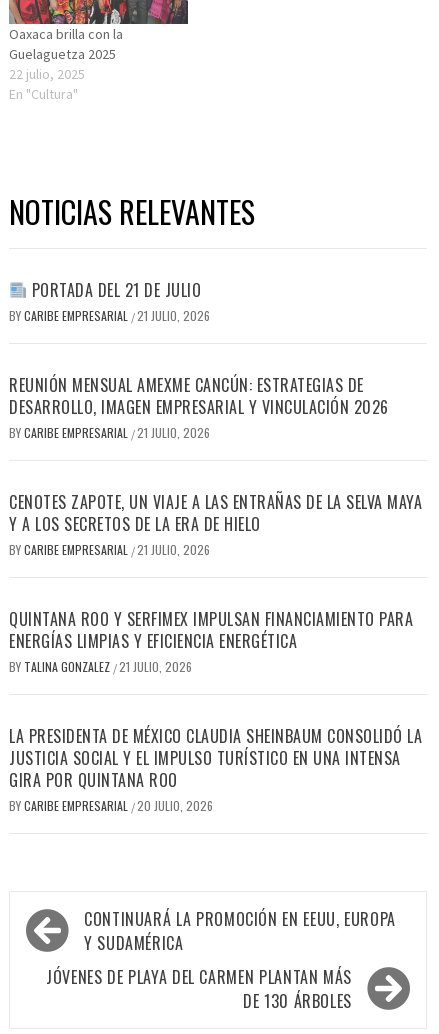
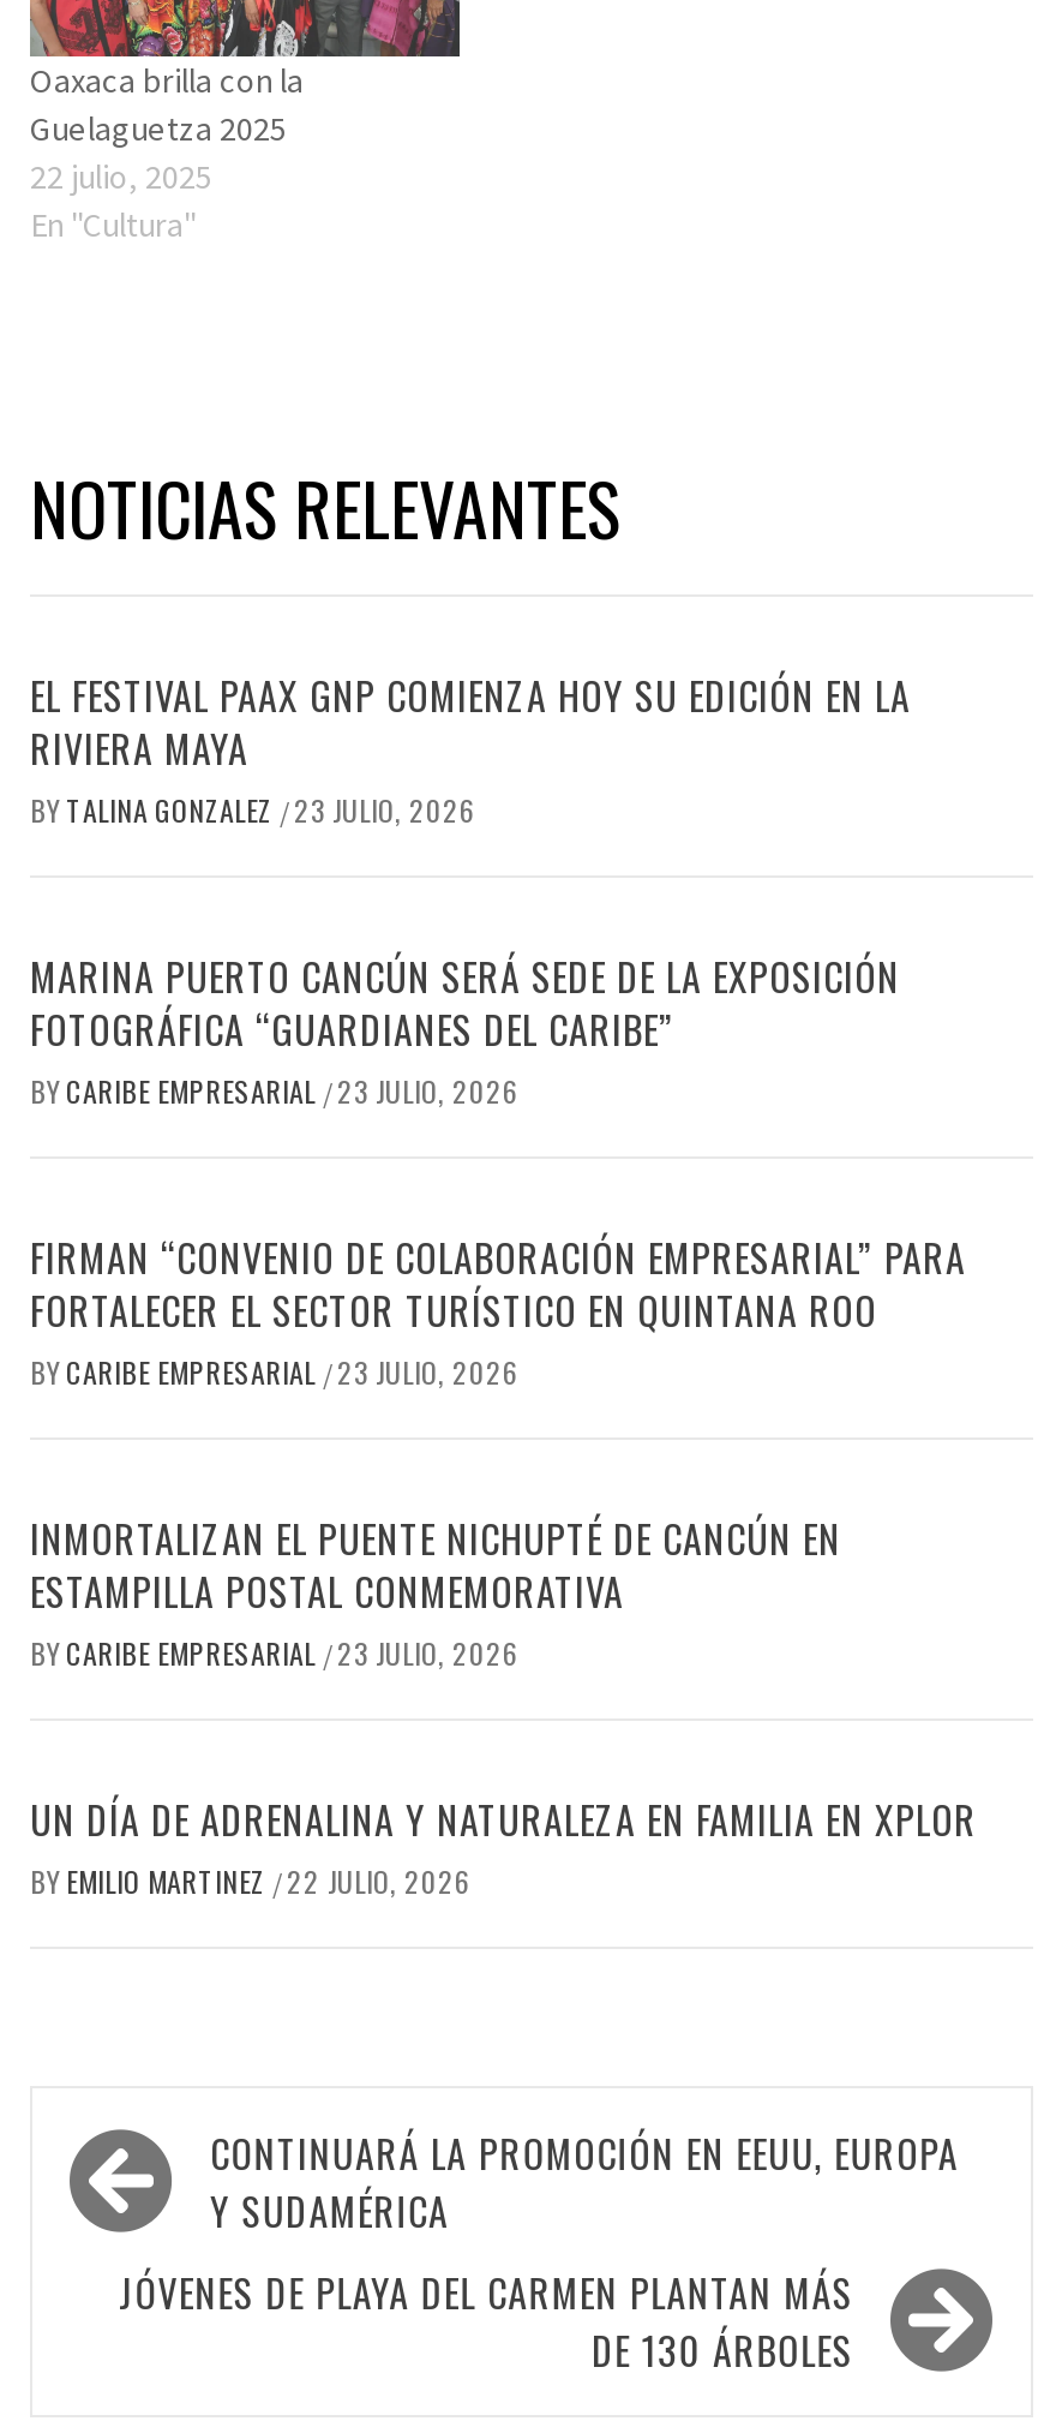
- PORTADA DEL 21 DE JULIO
- BY CARIBE EMPRESARIAL / 21 JULIO, 2026
+ EL FESTIVAL PAAX GNP COMIENZA HOY SU EDICIÓN EN LA
+ RIVIERA MAYA
+ BY TALINA GONZALEZ / 23 JULIO, 2026

- REUNIÓN MENSUAL AMEXME CANCÚN: ESTRATEGIAS DE
- DESARROLLO, IMAGEN EMPRESARIAL Y VINCULACIÓN 2026
- BY CARIBE EMPRESARIAL / 21 JULIO, 2026
+ MARINA PUERTO CANCÚN SERÁ SEDE DE LA EXPOSICIÓN
+ FOTOGRÁFICA “GUARDIANES DEL CARIBE”
+ BY CARIBE EMPRESARIAL / 23 JULIO, 2026

- CENOTES ZAPOTE, UN VIAJE A LAS ENTRAÑAS DE LA SELVA MAYA
- Y A LOS SECRETOS DE LA ERA DE HIELO
- BY CARIBE EMPRESARIAL / 21 JULIO, 2026
+ FIRMAN “CONVENIO DE COLABORACIÓN EMPRESARIAL” PARA
+ FORTALECER EL SECTOR TURÍSTICO EN QUINTANA ROO
+ BY CARIBE EMPRESARIAL / 23 JULIO, 2026

- QUINTANA ROO Y SERFIMEX IMPULSAN FINANCIAMIENTO PARA
- ENERGÍAS LIMPIAS Y EFICIENCIA ENERGÉTICA
- BY TALINA GONZALEZ / 21 JULIO, 2026
+ INMORTALIZAN EL PUENTE NICHUPTÉ DE CANCÚN EN
+ ESTAMPILLA POSTAL CONMEMORATIVA
+ BY CARIBE EMPRESARIAL / 23 JULIO, 2026

- LA PRESIDENTA DE MÉXICO CLAUDIA SHEINBAUM CONSOLIDÓ LA
- JUSTICIA SOCIAL Y EL IMPULSO TURÍSTICO EN UNA INTENSA
- GIRA POR QUINTANA ROO
- BY CARIBE EMPRESARIAL / 20 JULIO, 2026
+ UN DÍA DE ADRENALINA Y NATURALEZA EN FAMILIA EN XPLOR
+ BY EMILIO MARTINEZ / 22 JULIO, 2026
